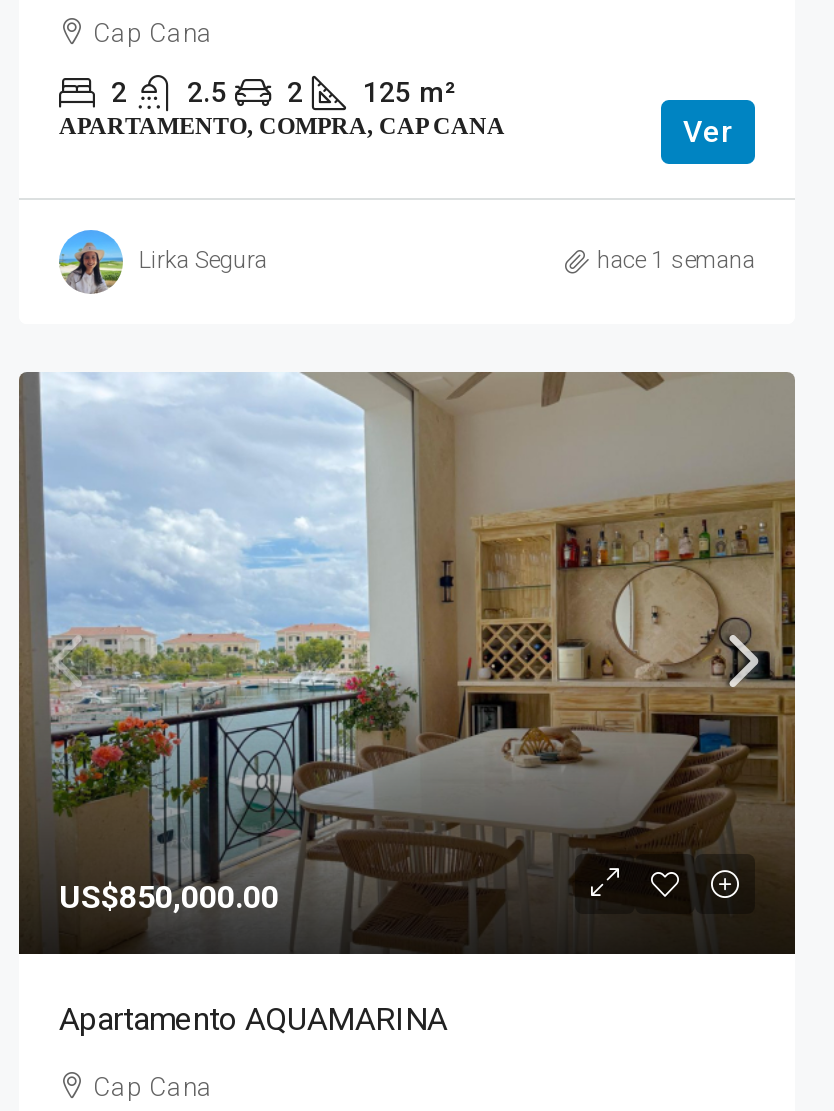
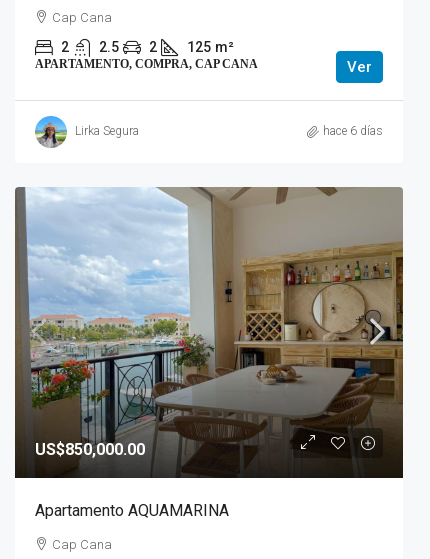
- hace 1 semana
+ hace 6 días
